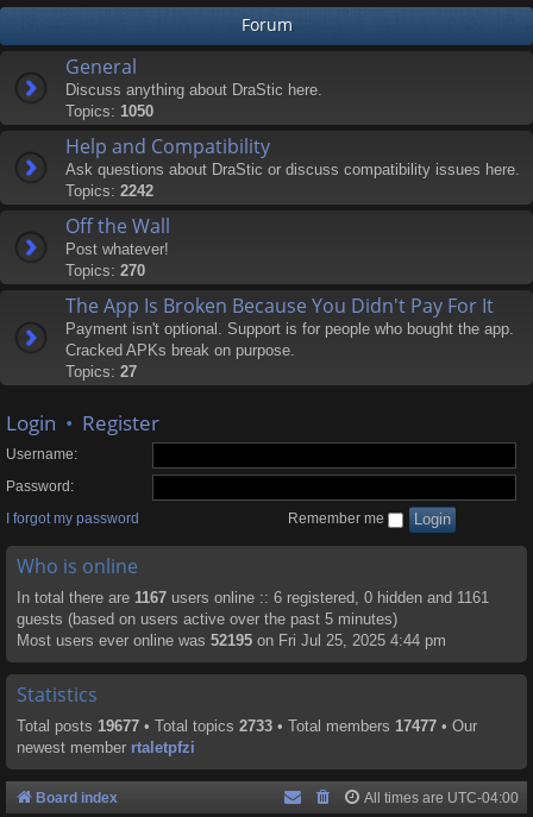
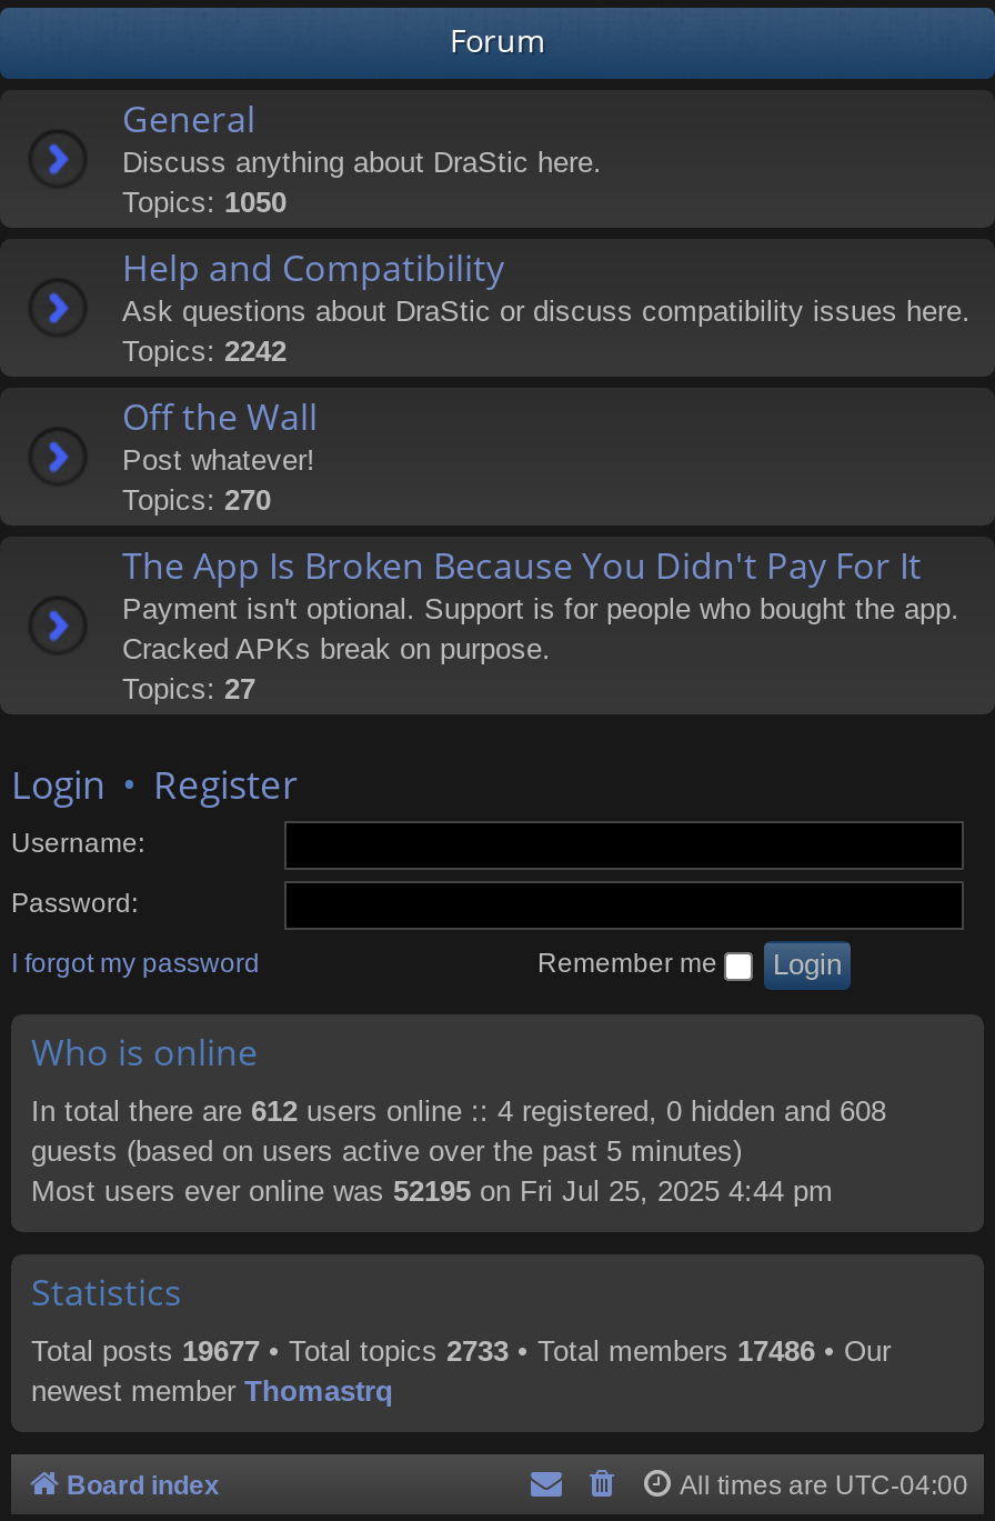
- In total there are 1167 users online :: 6 registered, 0 hidden and 1161
+ In total there are 612 users online :: 4 registered, 0 hidden and 608

- Total posts 19677 • Total topics 2733 • Total members 17477 • Our
+ Total posts 19677 • Total topics 2733 • Total members 17486 • Our

- newest member rtaletpfzi
+ newest member Thomastrq
